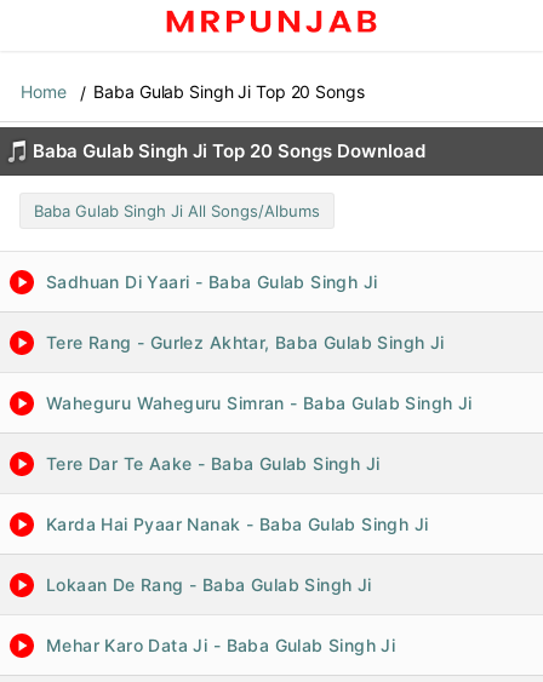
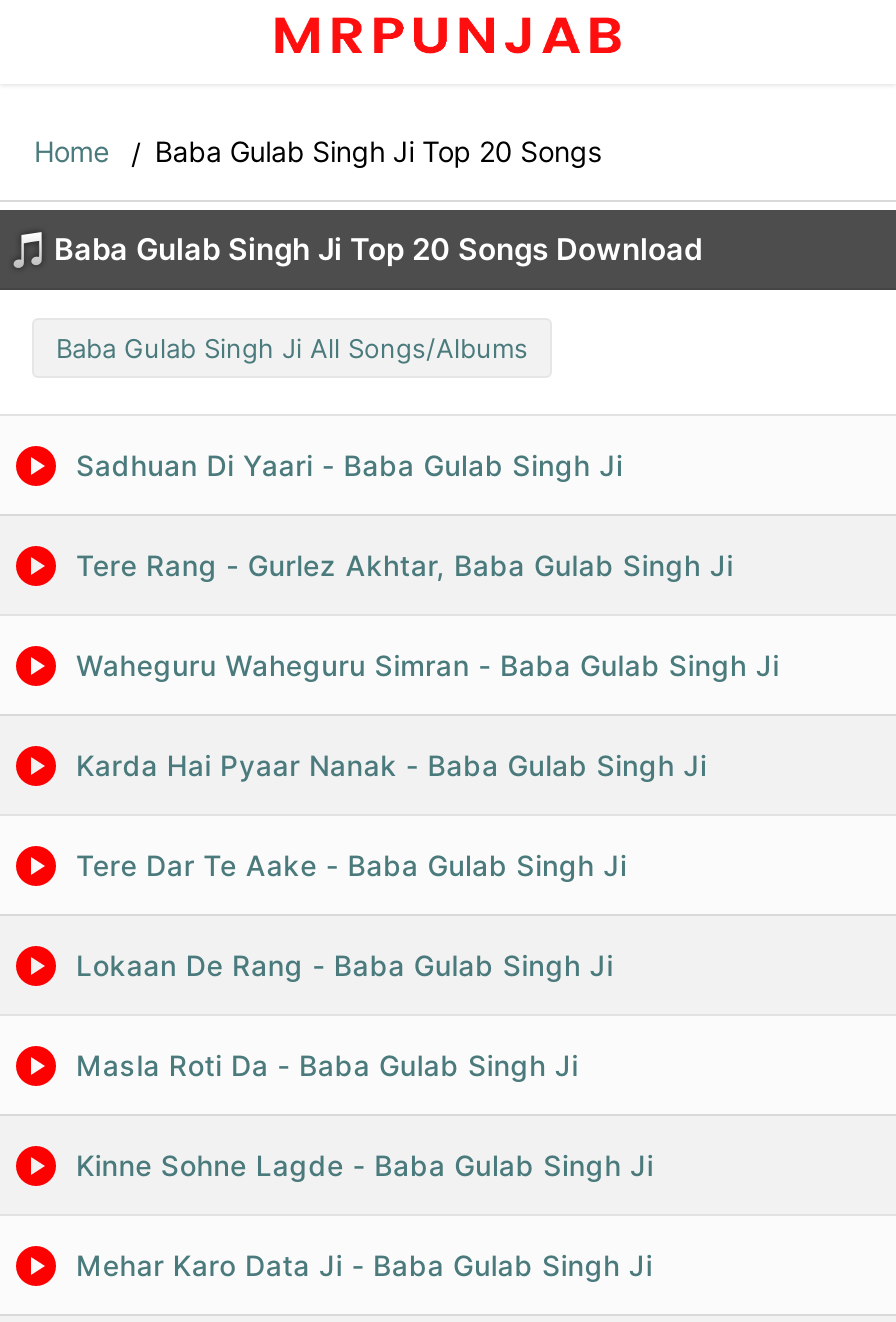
moved up: Karda Hai Pyaar Nanak - Baba Gulab Singh Ji

+ Masla Roti Da - Baba Gulab Singh Ji
+ Kinne Sohne Lagde - Baba Gulab Singh Ji
